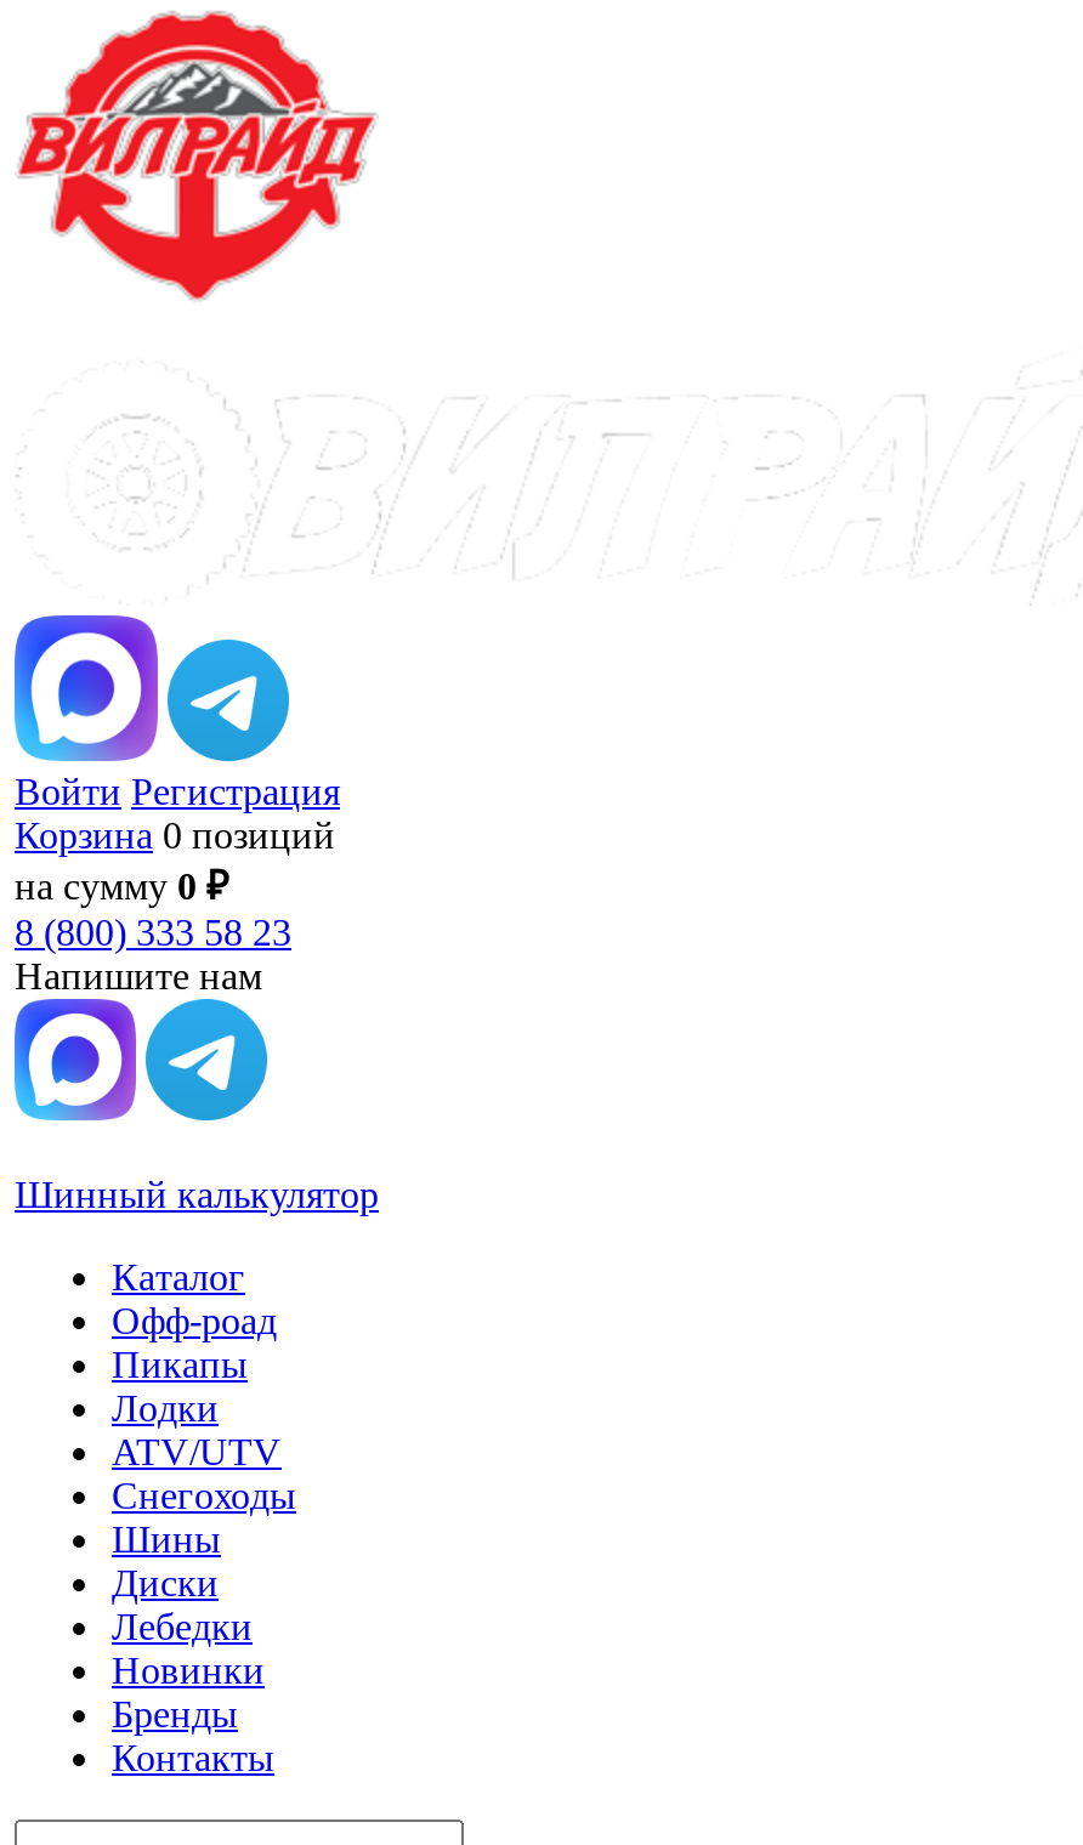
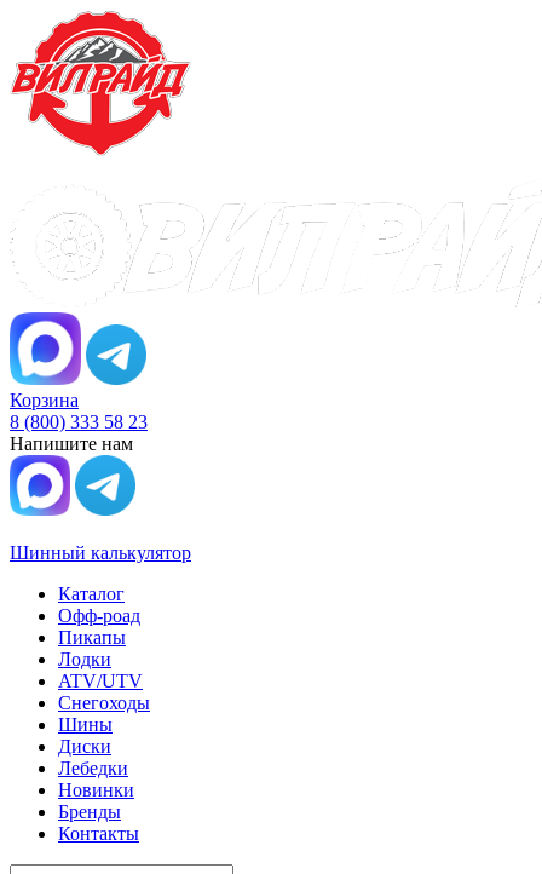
- Войти Регистрация
- Корзина 0 позиций
- на сумму 0 ₽
+ Корзина
